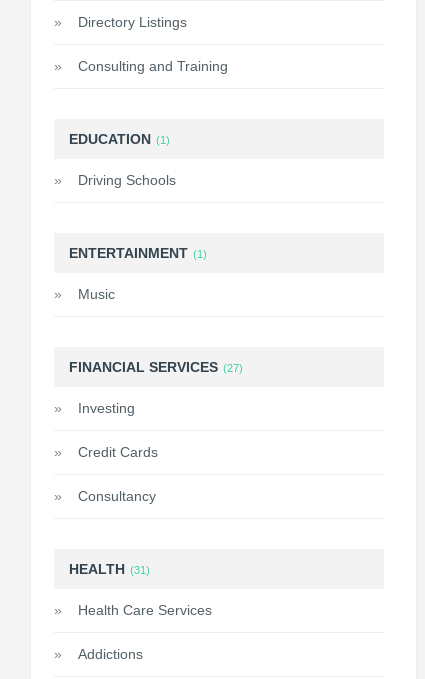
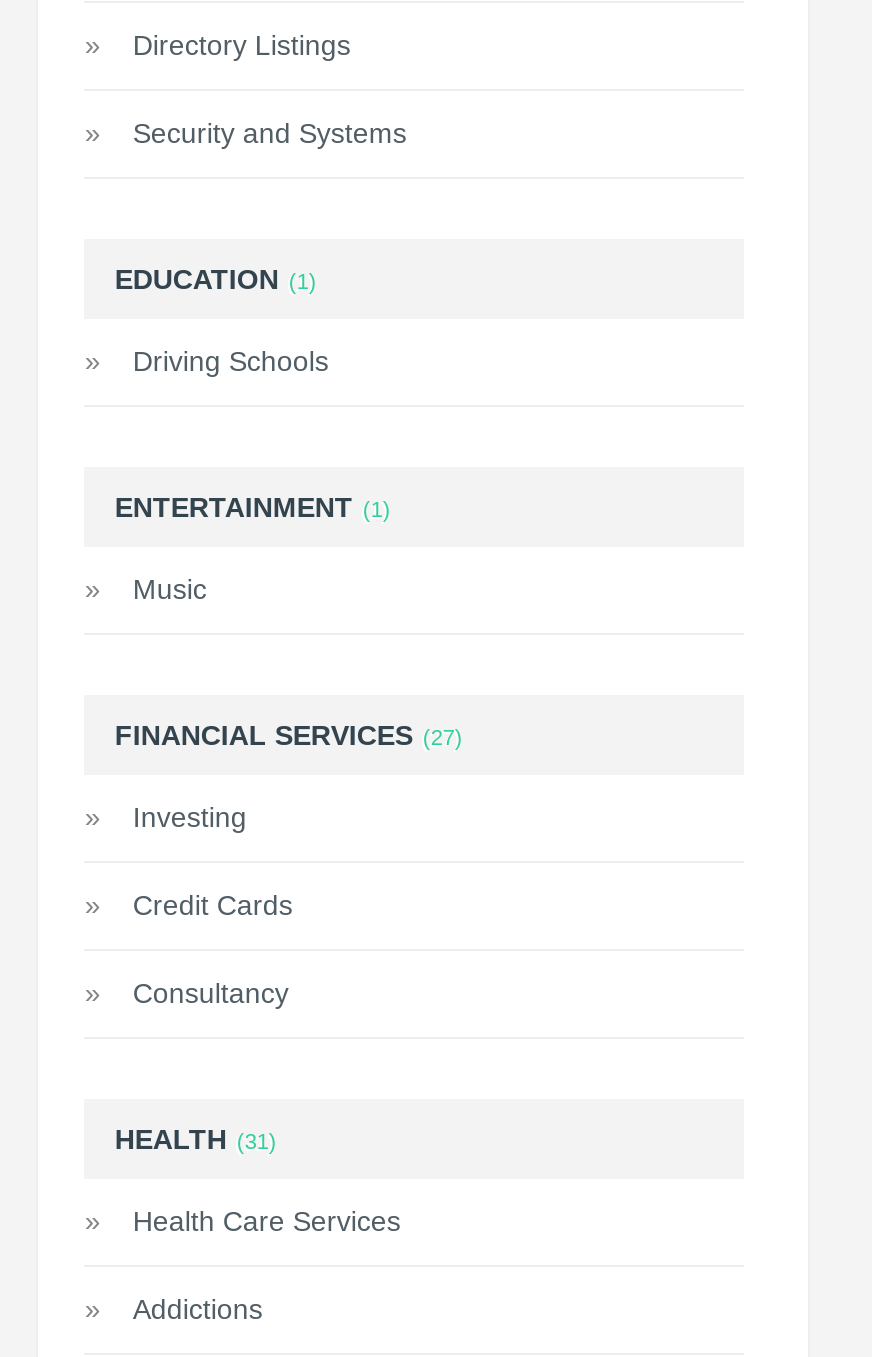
- Consulting and Training
+ Security and Systems
